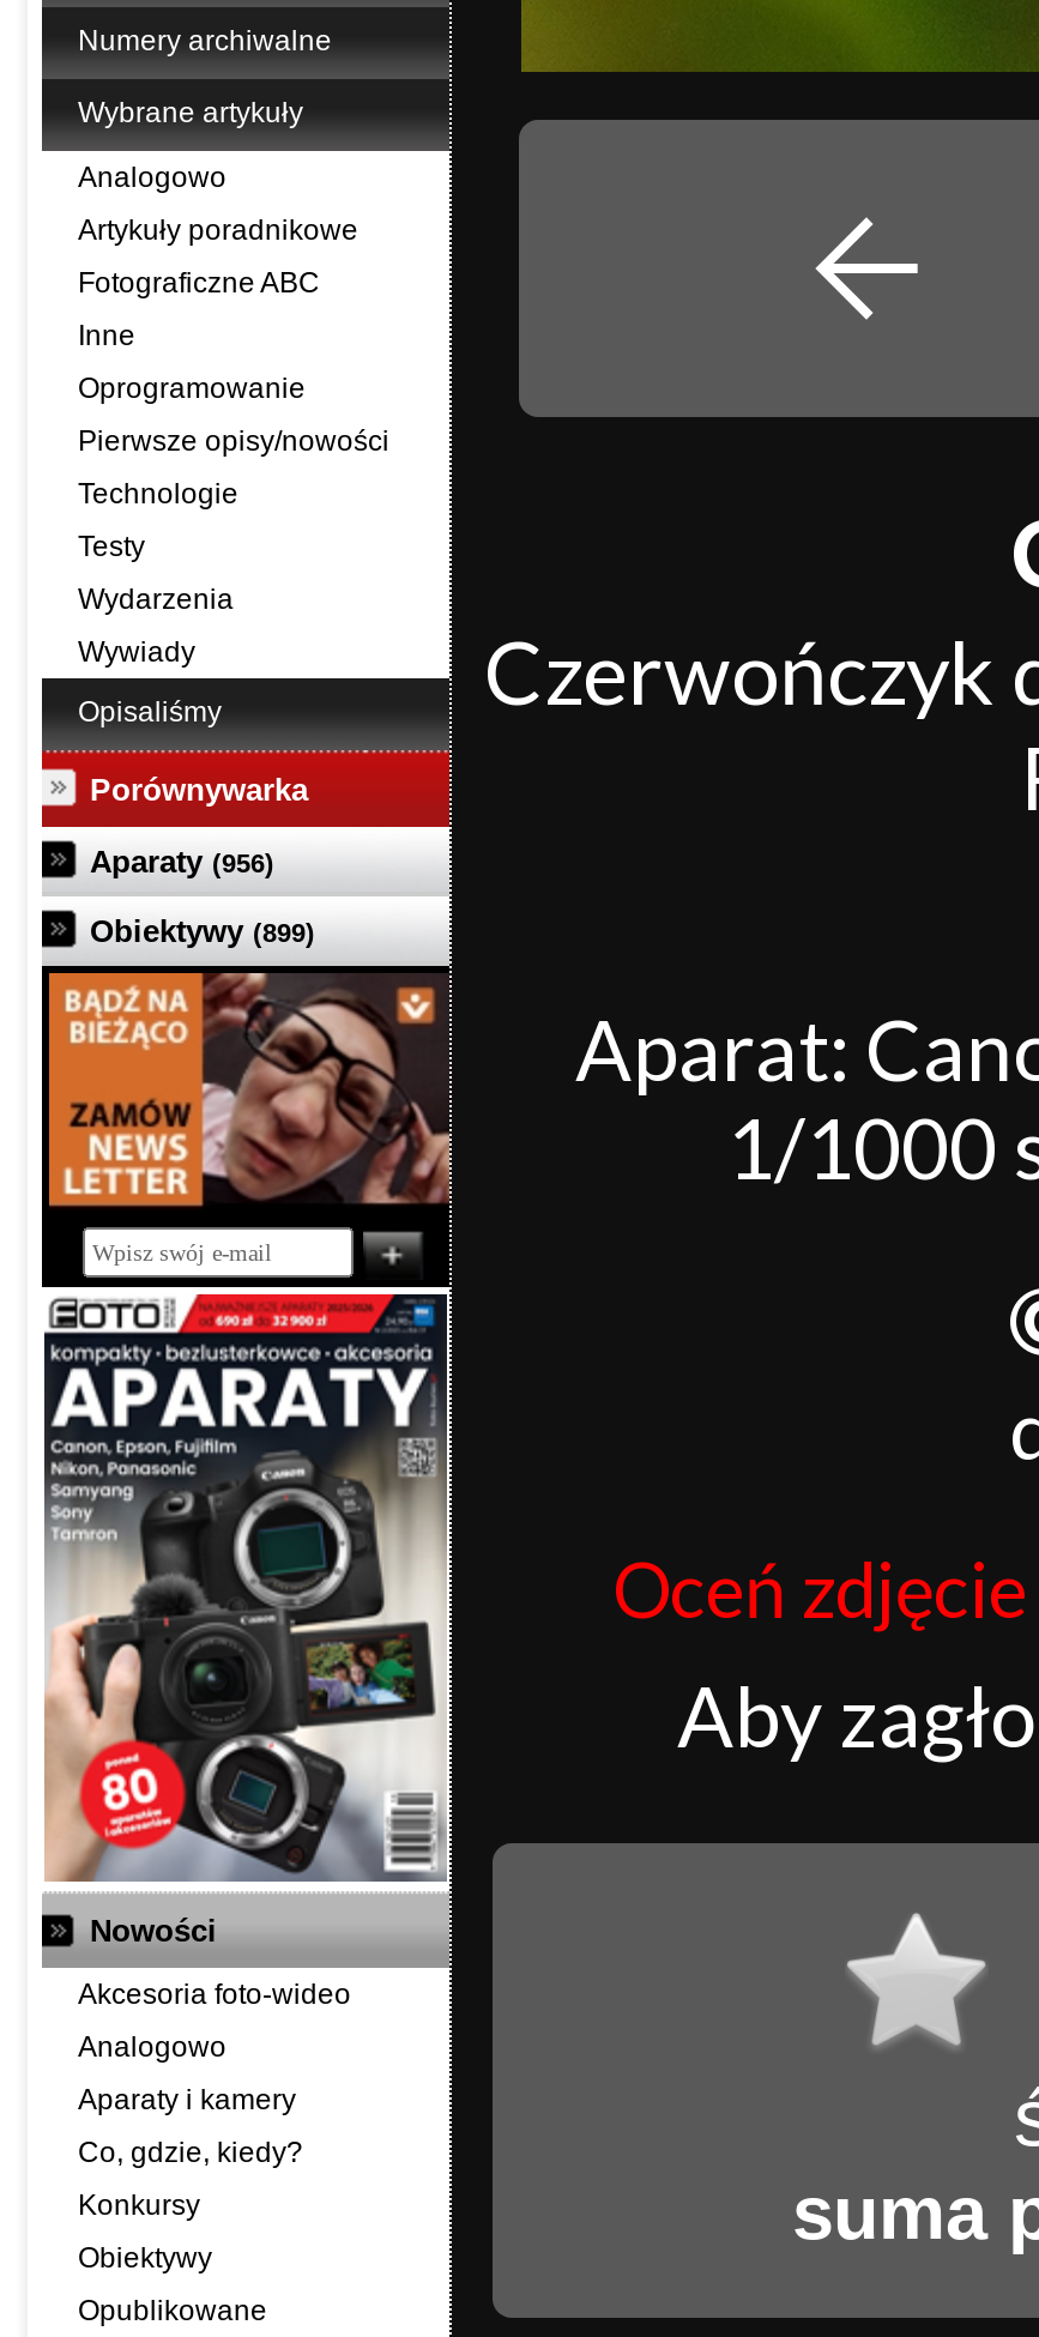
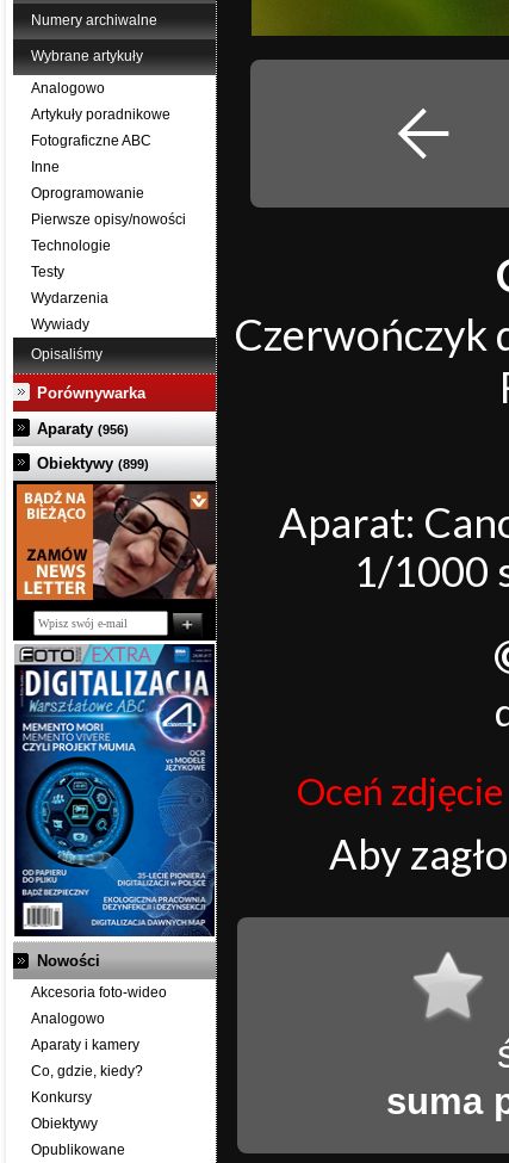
- [image]
+ [image]
